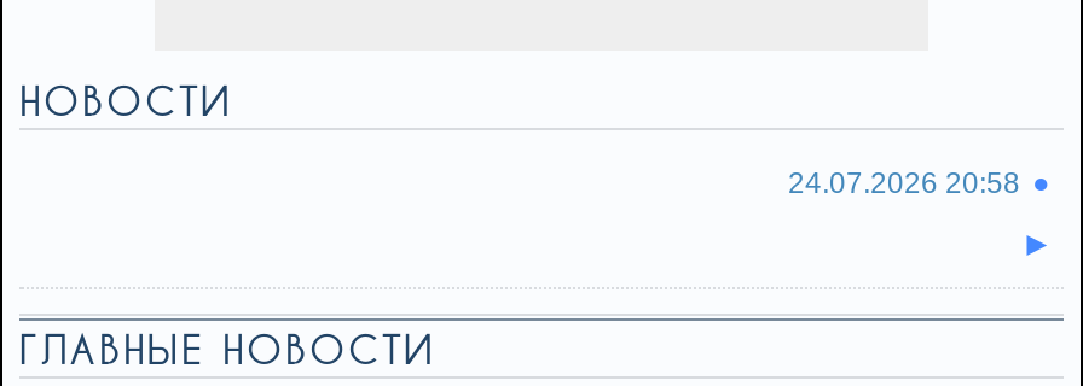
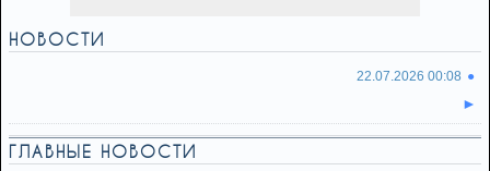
- 24.07.2026 20:58
+ 22.07.2026 00:08
